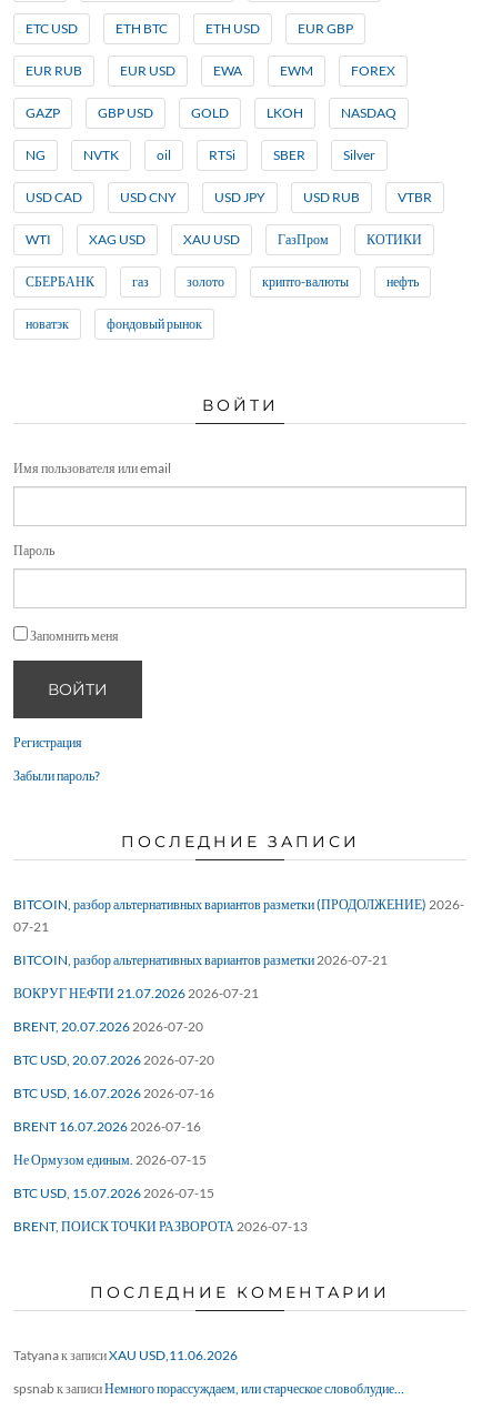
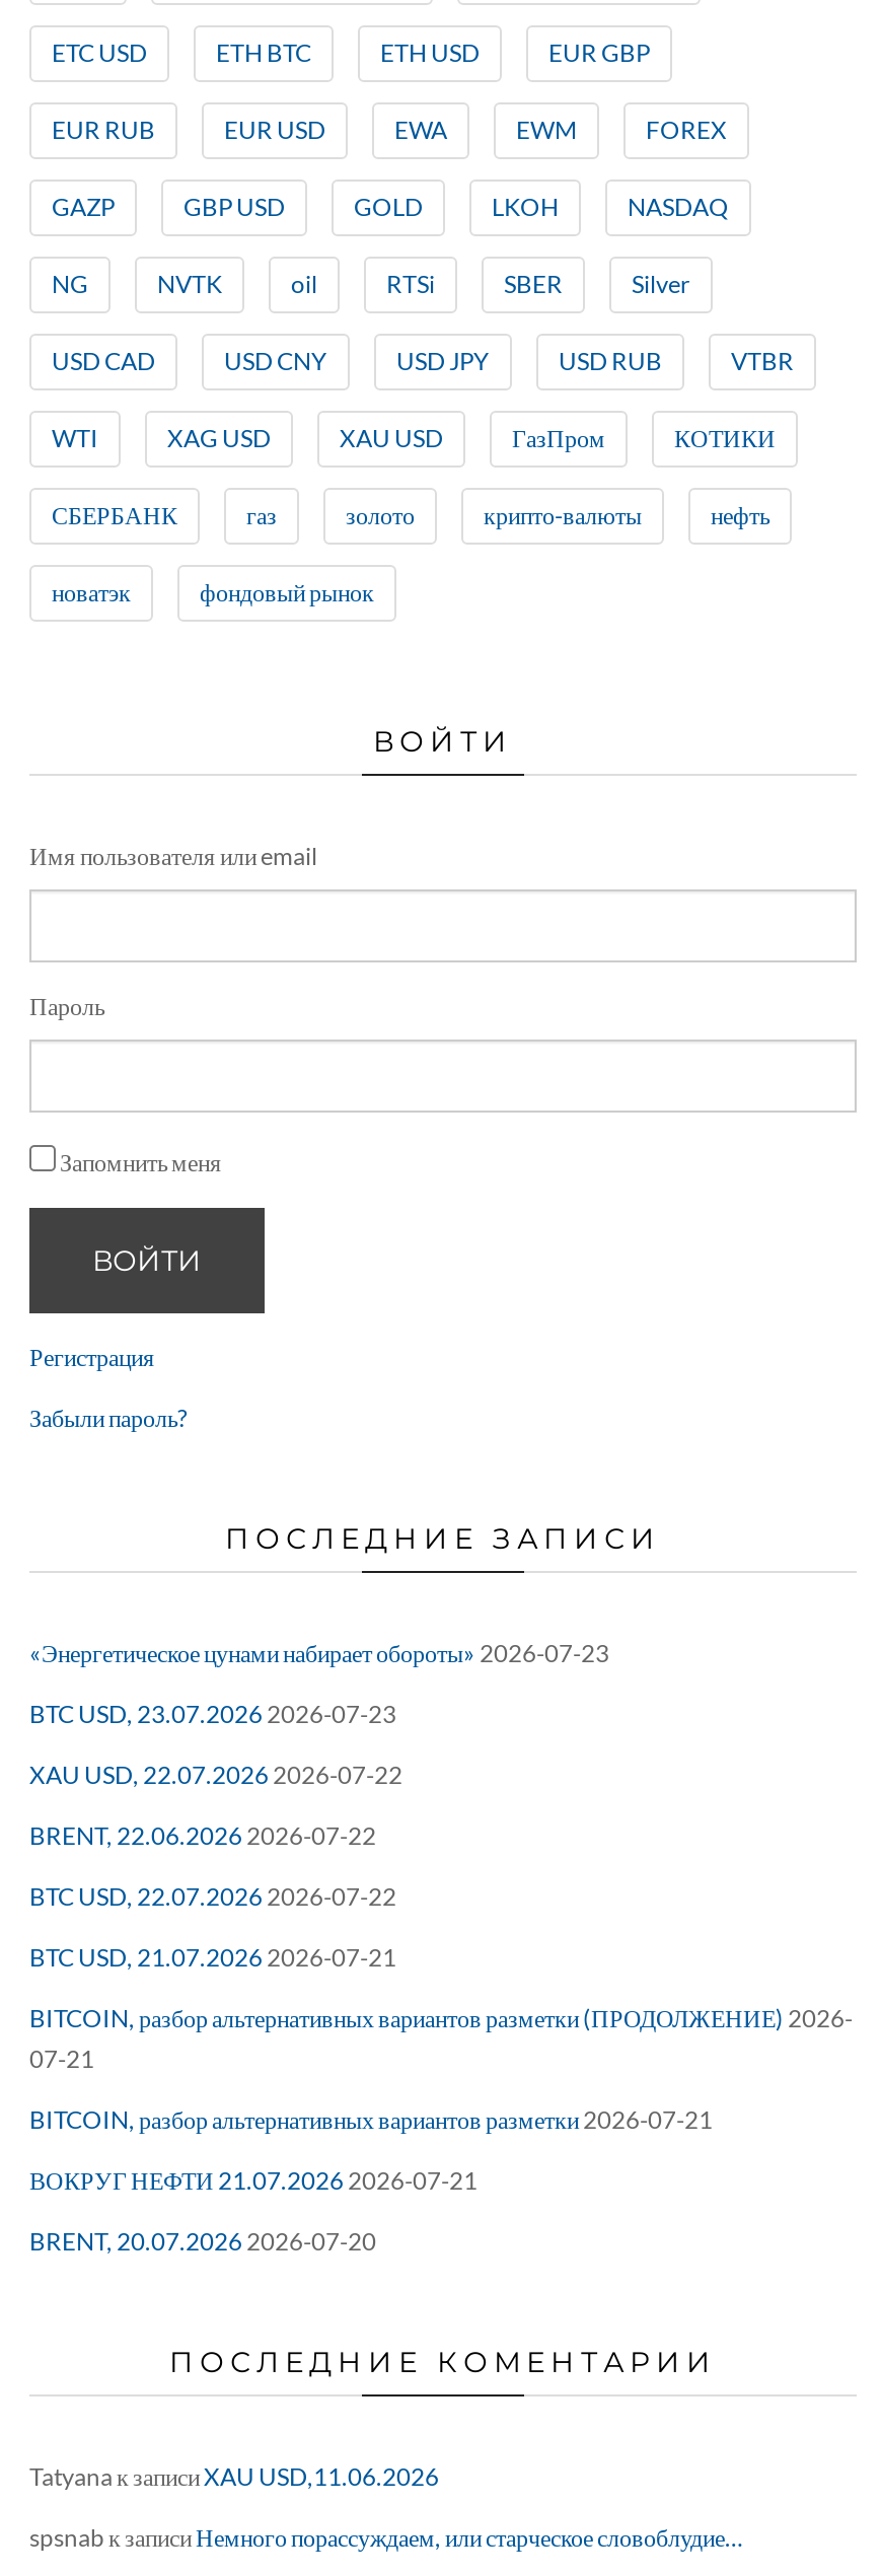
+ «Энергетическое цунами набирает обороты» 2026-07-23
+ BTC USD, 23.07.2026 2026-07-23
+ XAU USD, 22.07.2026 2026-07-22
+ BRENT, 22.06.2026 2026-07-22
+ BTC USD, 22.07.2026 2026-07-22
+ BTC USD, 21.07.2026 2026-07-21

moved down: BITCOIN, разбор альтернативных вариантов разметки (ПРОДОЛЖЕНИЕ) 2026- | 07-21 | BITCOIN, разбор альтернативных вариантов разметки 2026-07-21 | ВОКРУГ НЕФТИ 21.07.2026 2026-07-21 | BRENT, 20.07.2026 2026-07-20

- BTC USD, 20.07.2026 2026-07-20
- BTC USD, 16.07.2026 2026-07-16
- BRENT 16.07.2026 2026-07-16
- Не Ормузом единым. 2026-07-15
- BTC USD, 15.07.2026 2026-07-15
- BRENT, ПОИСК ТОЧКИ РАЗВОРОТА 2026-07-13
